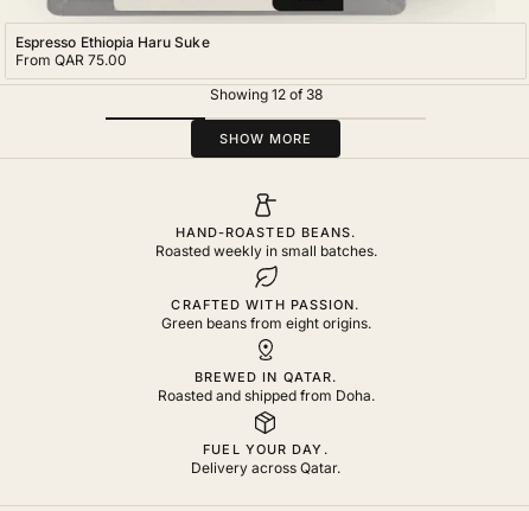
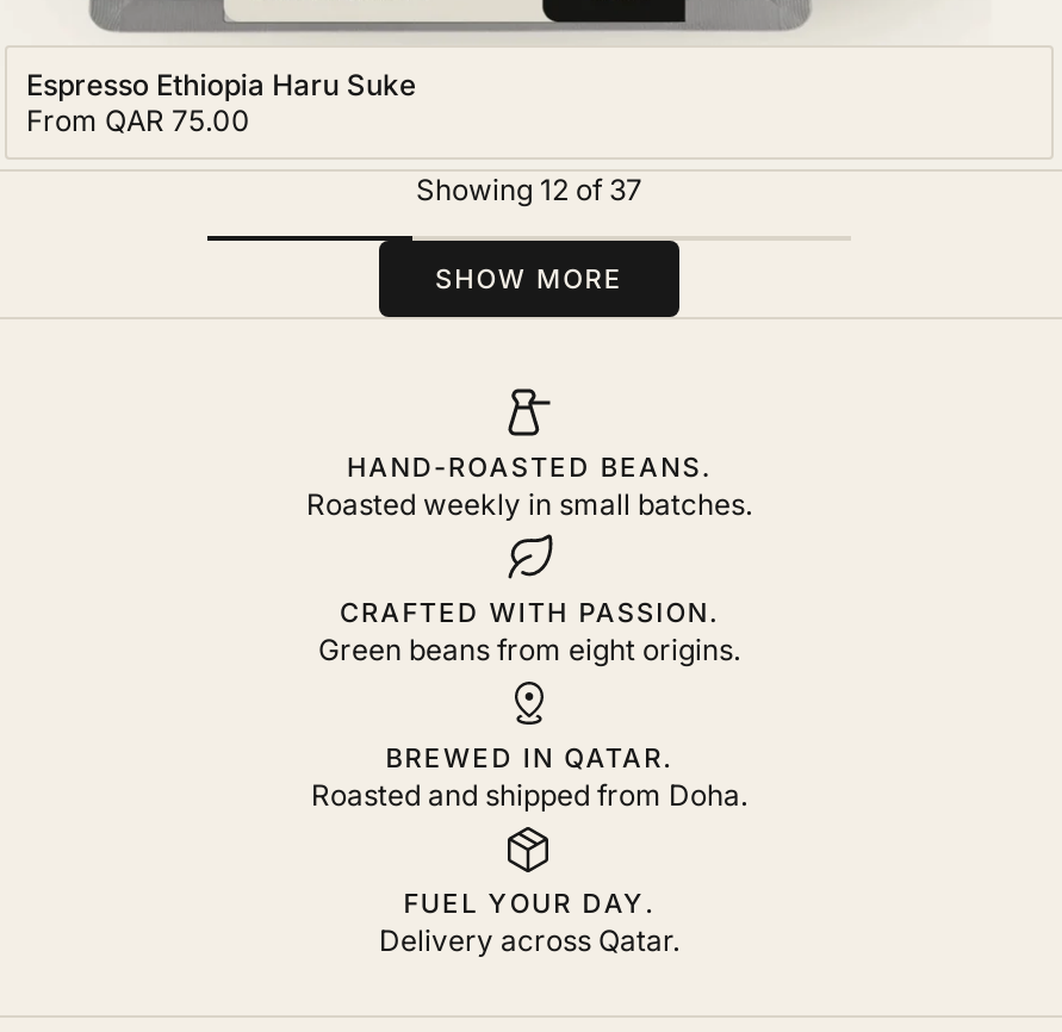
- Showing 12 of 38
+ Showing 12 of 37
